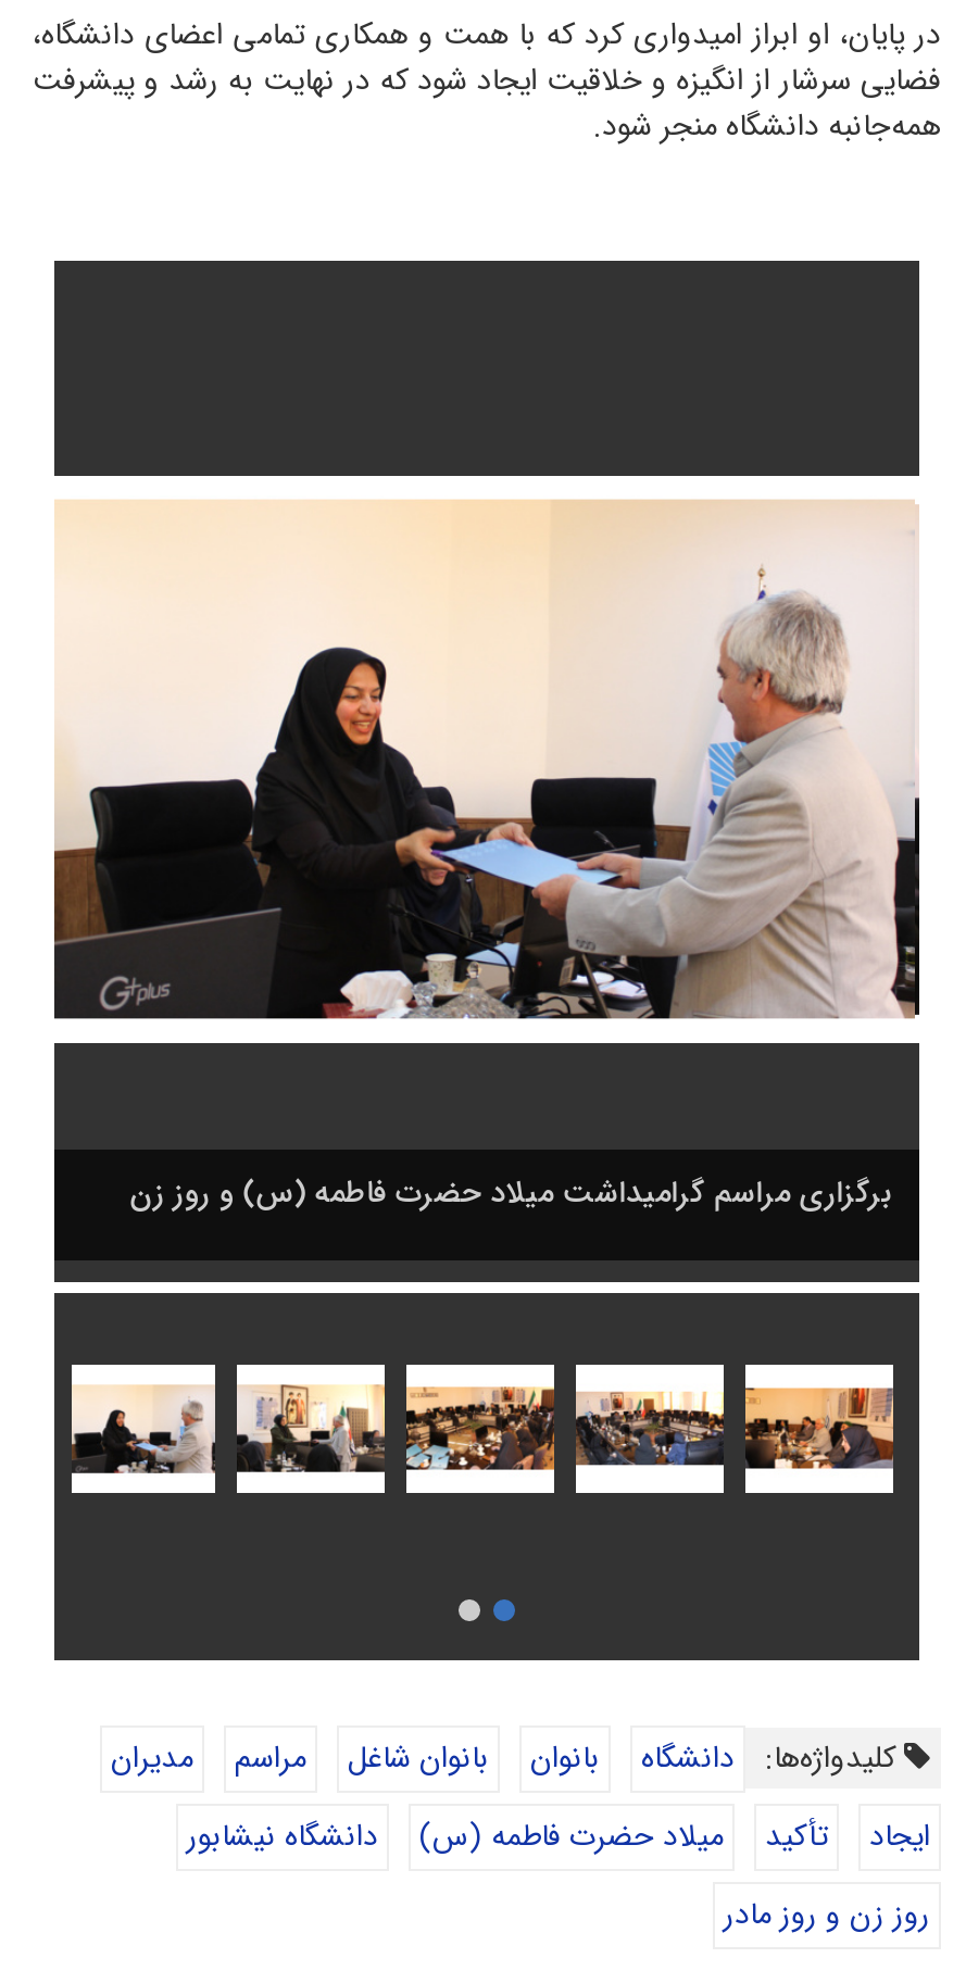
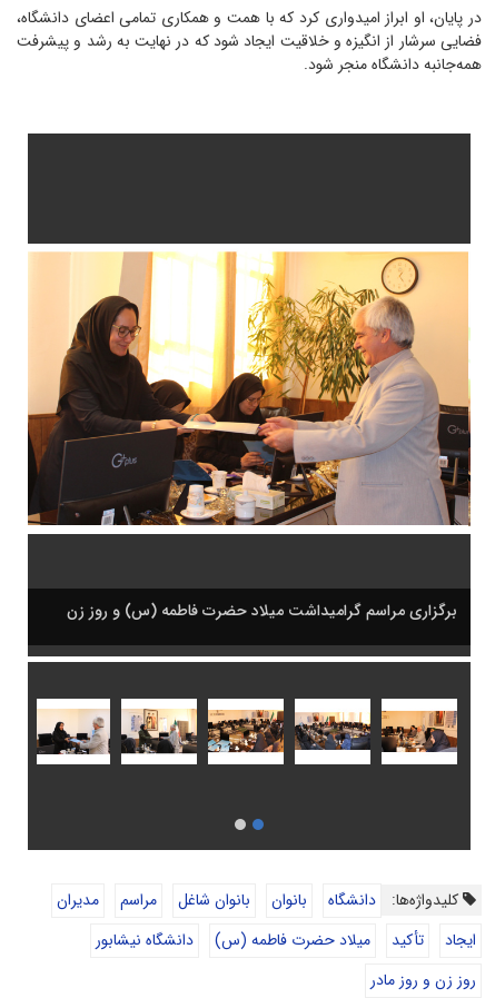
- [image]
+ [image]
